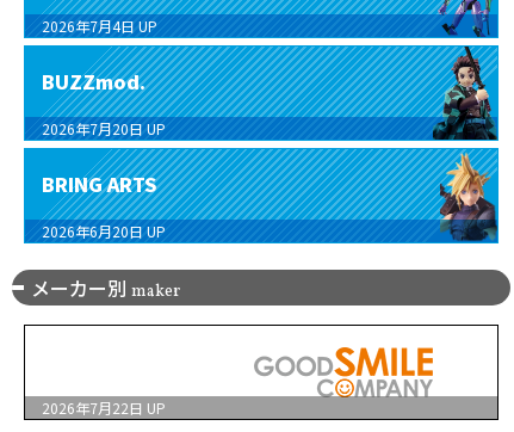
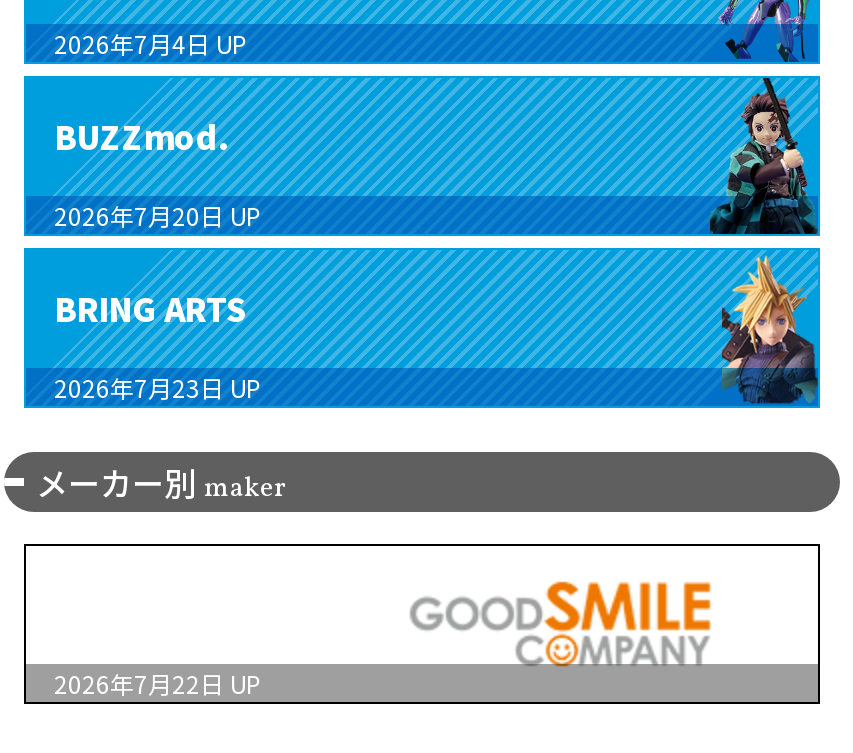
- 2026年6月20日 UP
+ 2026年7月23日 UP
